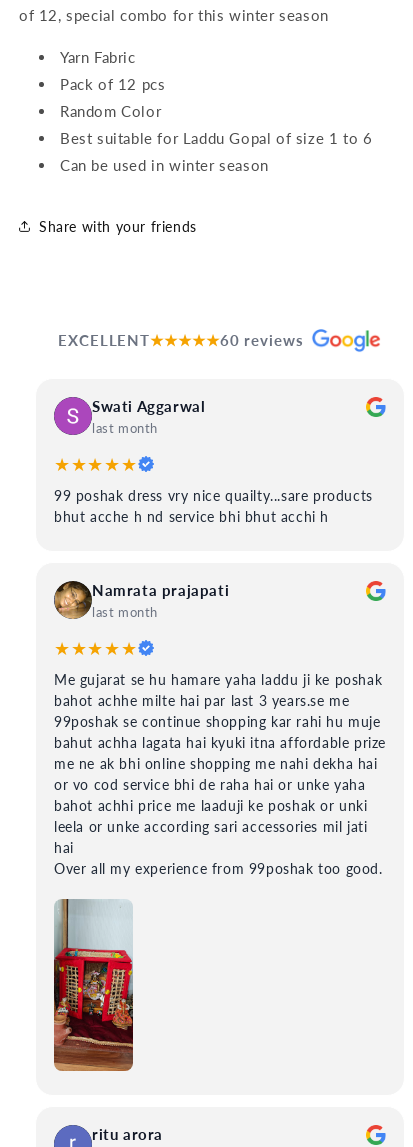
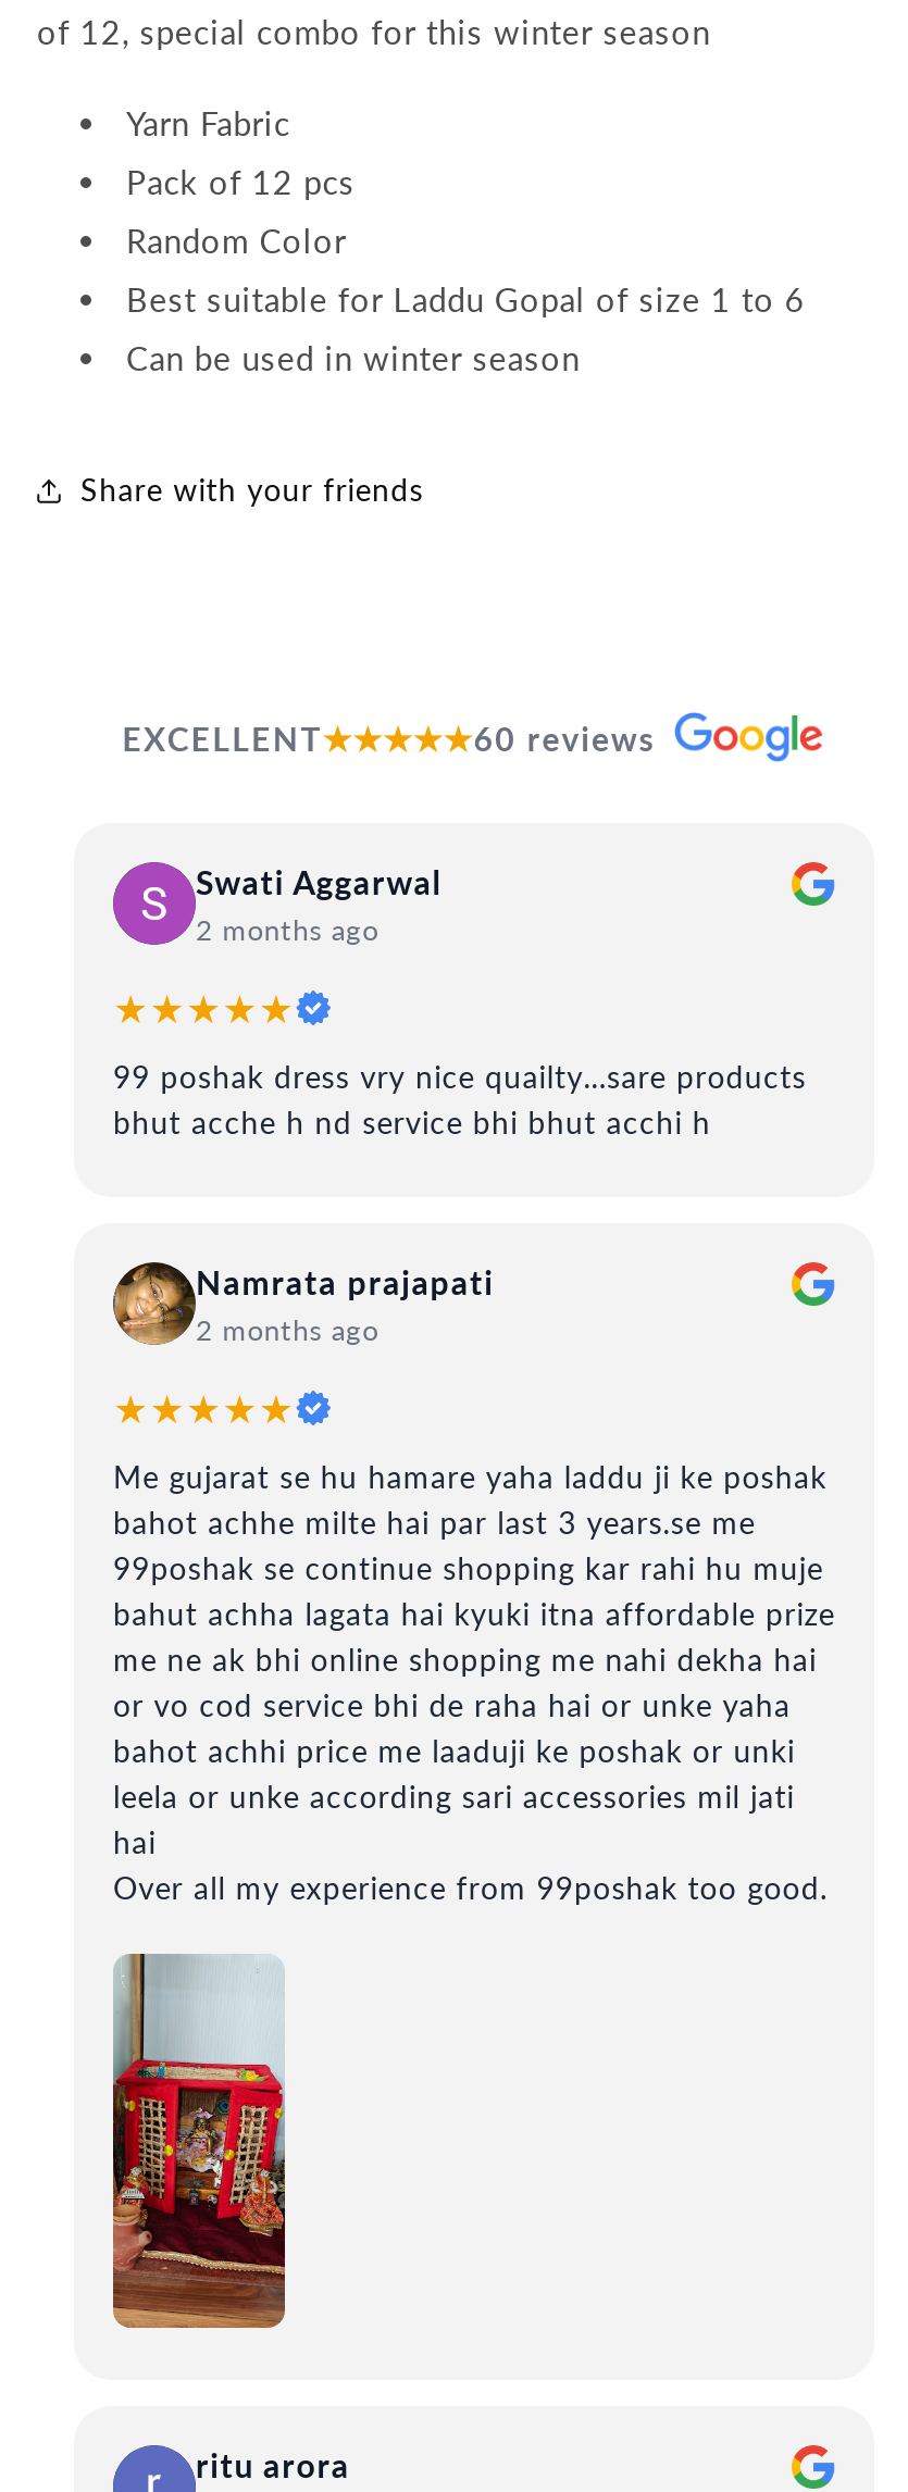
- last month
+ 2 months ago

- last month
+ 2 months ago
